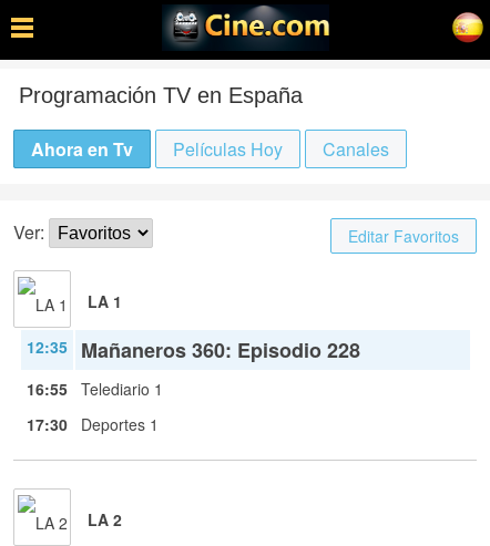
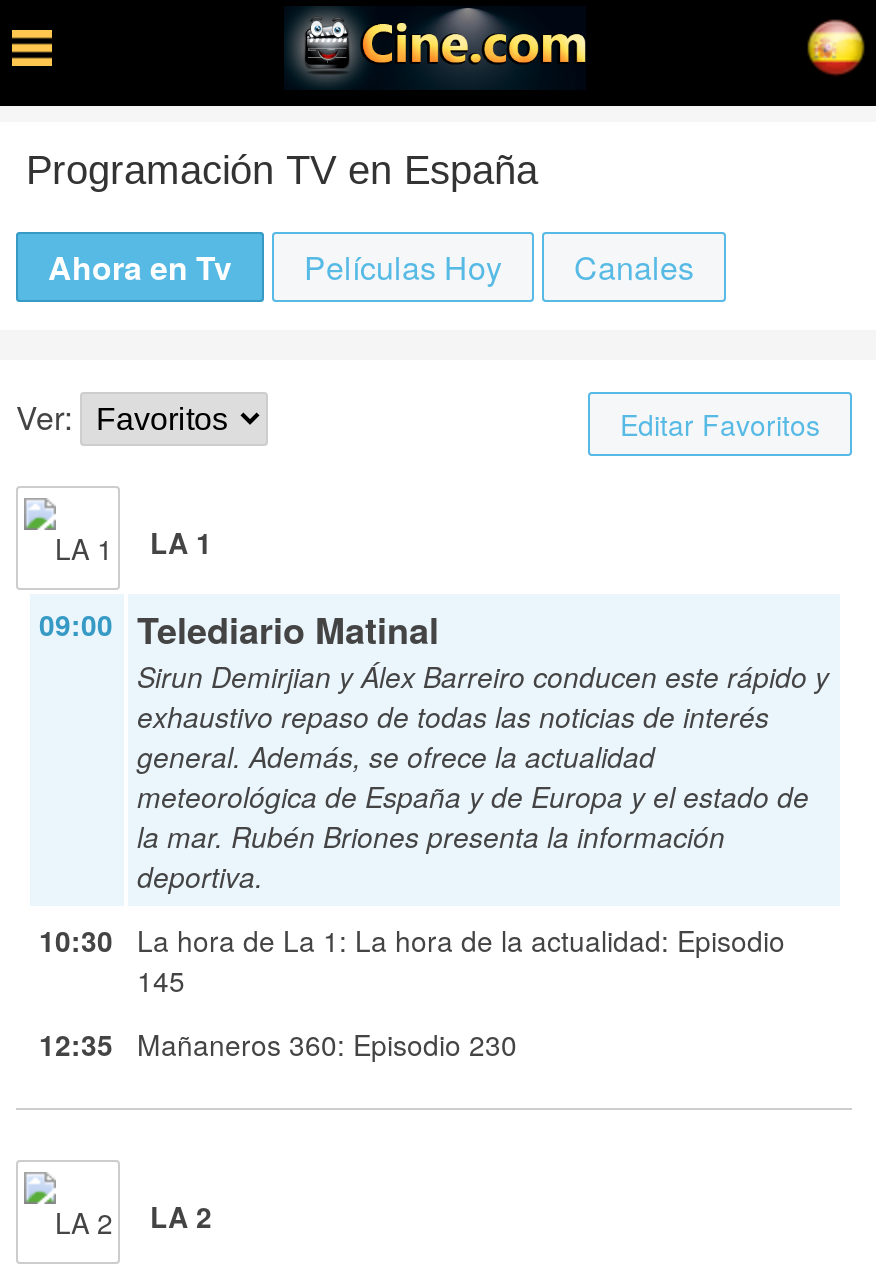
- 12:35 Mañaneros 360: Episodio 228
+ 09:00 Telediario Matinal
+ Sirun Demirjian y Álex Barreiro conducen este rápido y
+ exhaustivo repaso de todas las noticias de interés
+ general. Además, se ofrece la actualidad
+ meteorológica de España y de Europa y el estado de
+ la mar. Rubén Briones presenta la información
+ deportiva.

- 16:55 Telediario 1
+ 10:30 La hora de La 1: La hora de la actualidad: Episodio
+ 145

- 17:30 Deportes 1
+ 12:35 Mañaneros 360: Episodio 230
